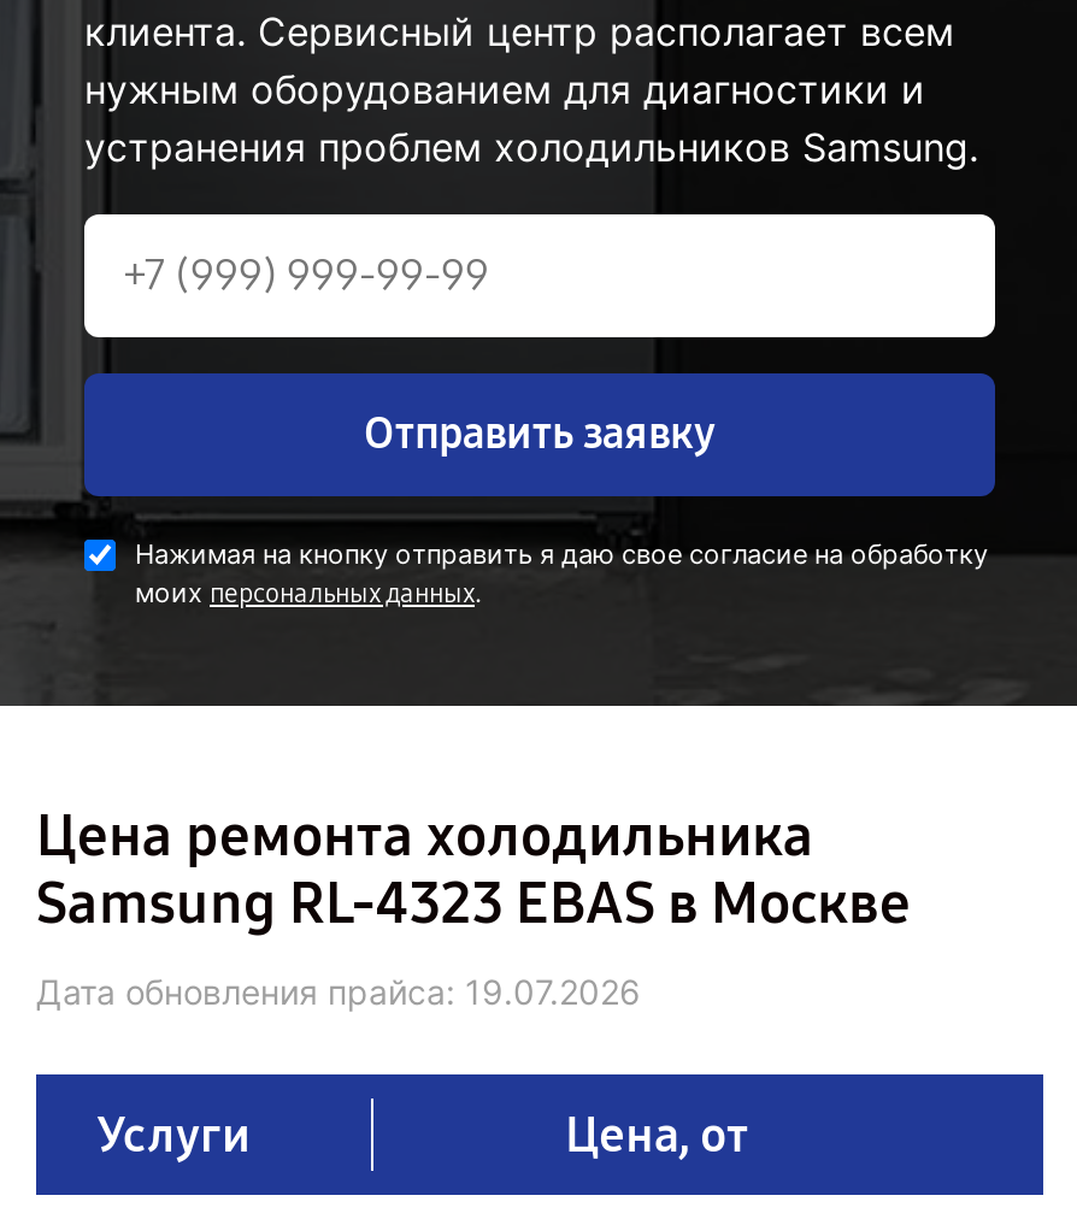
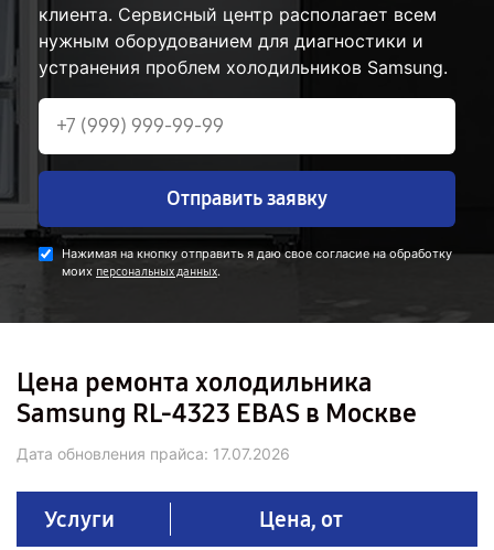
- Дата обновления прайса: 19.07.2026
+ Дата обновления прайса: 17.07.2026
